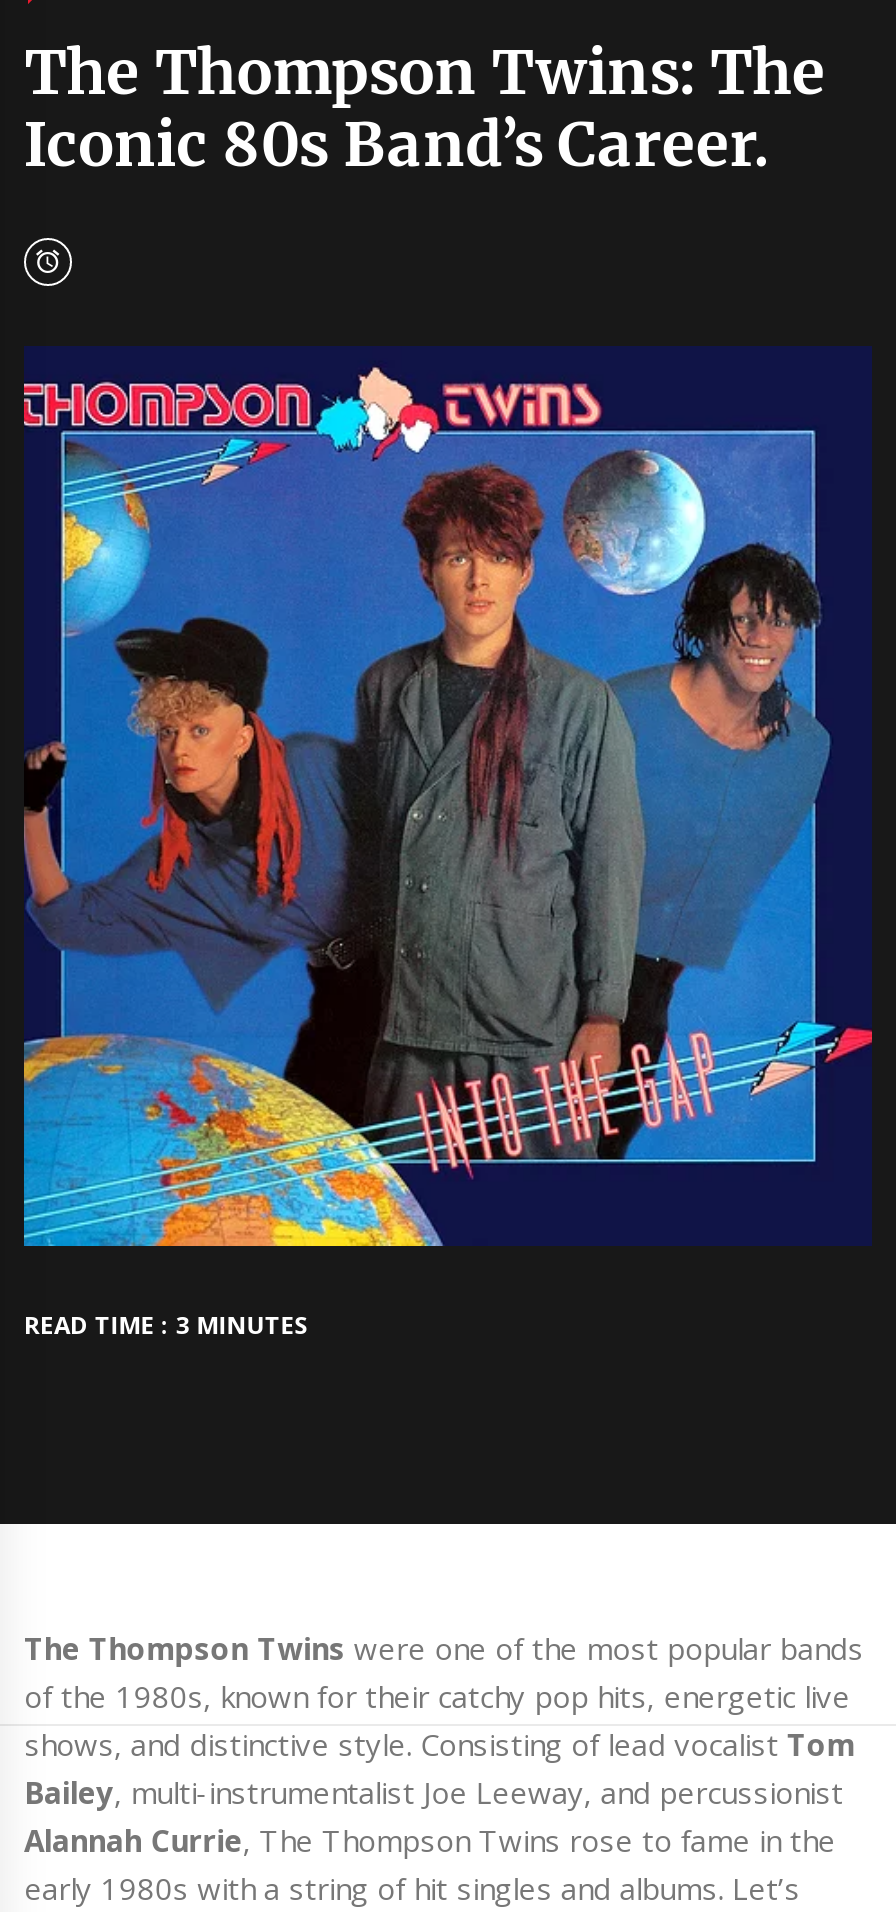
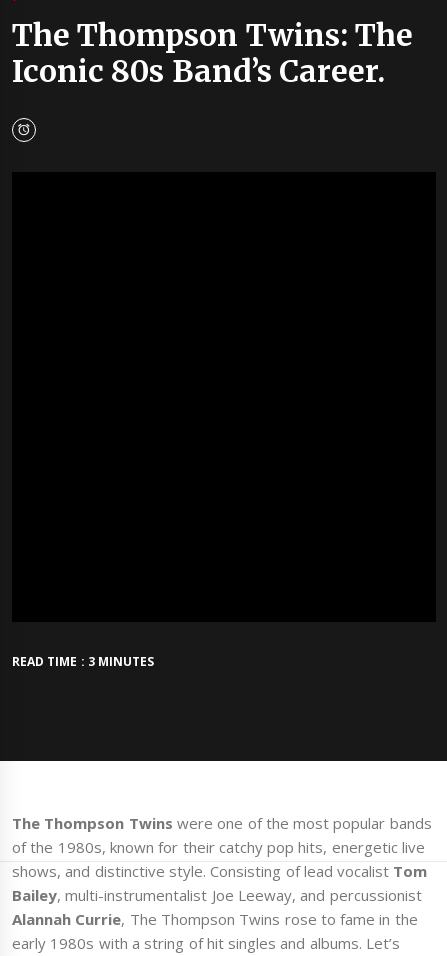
- [image]
